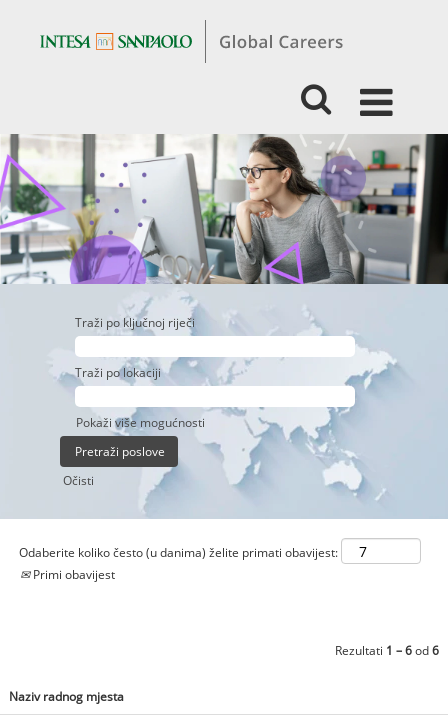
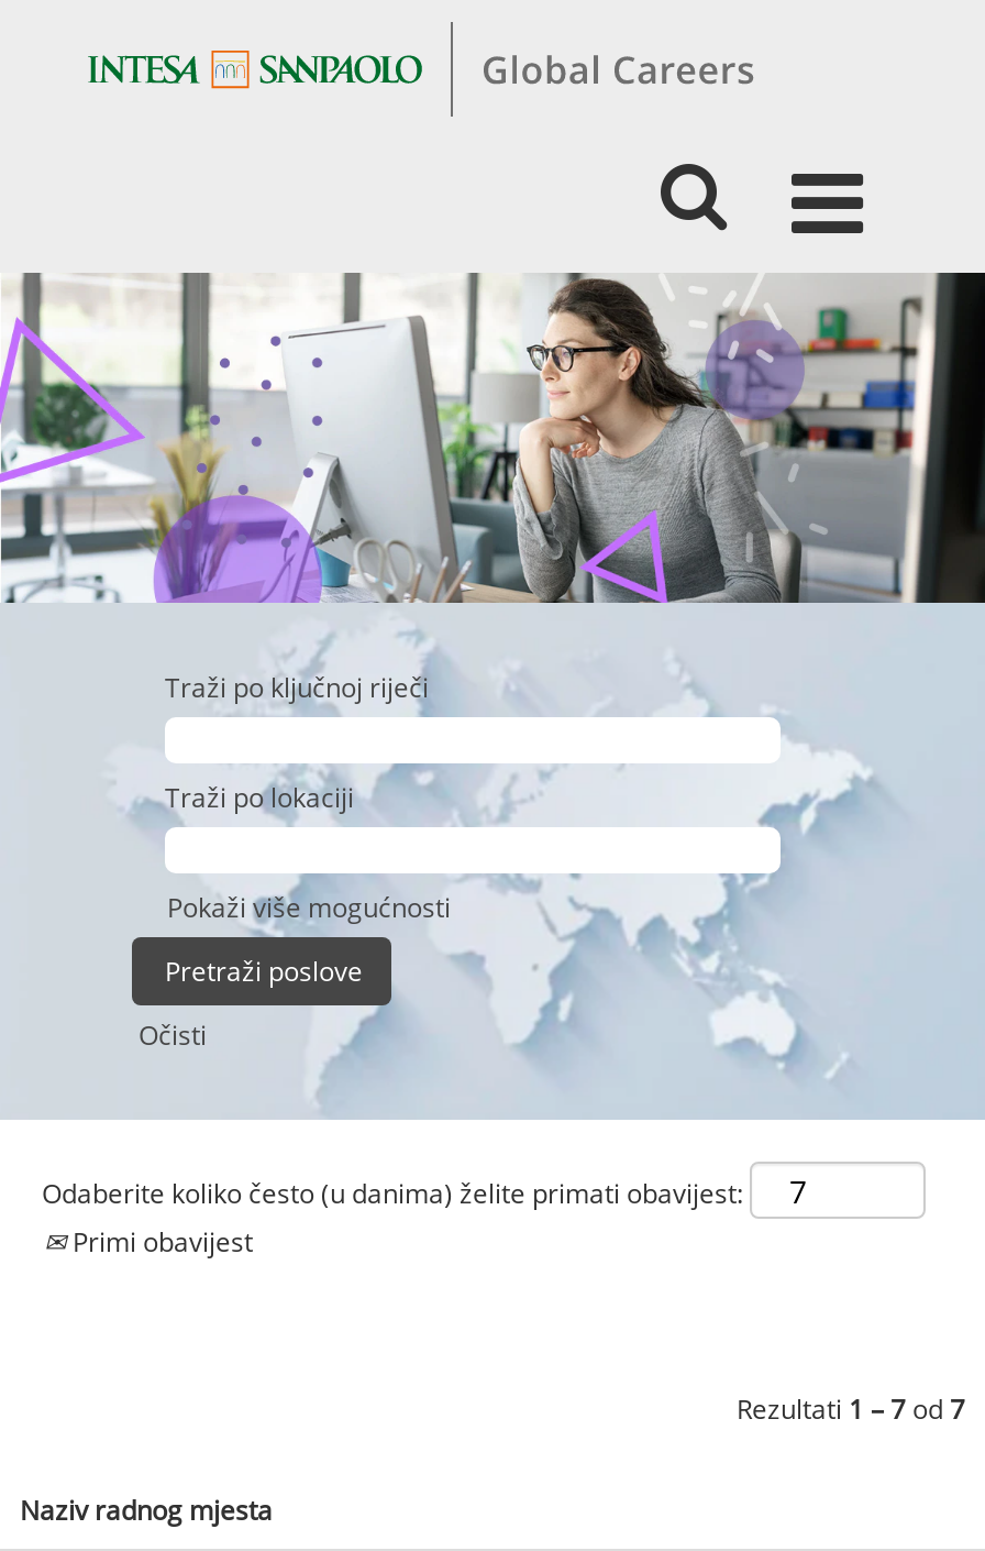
- Rezultati 1 – 6 od 6
+ Rezultati 1 – 7 od 7
